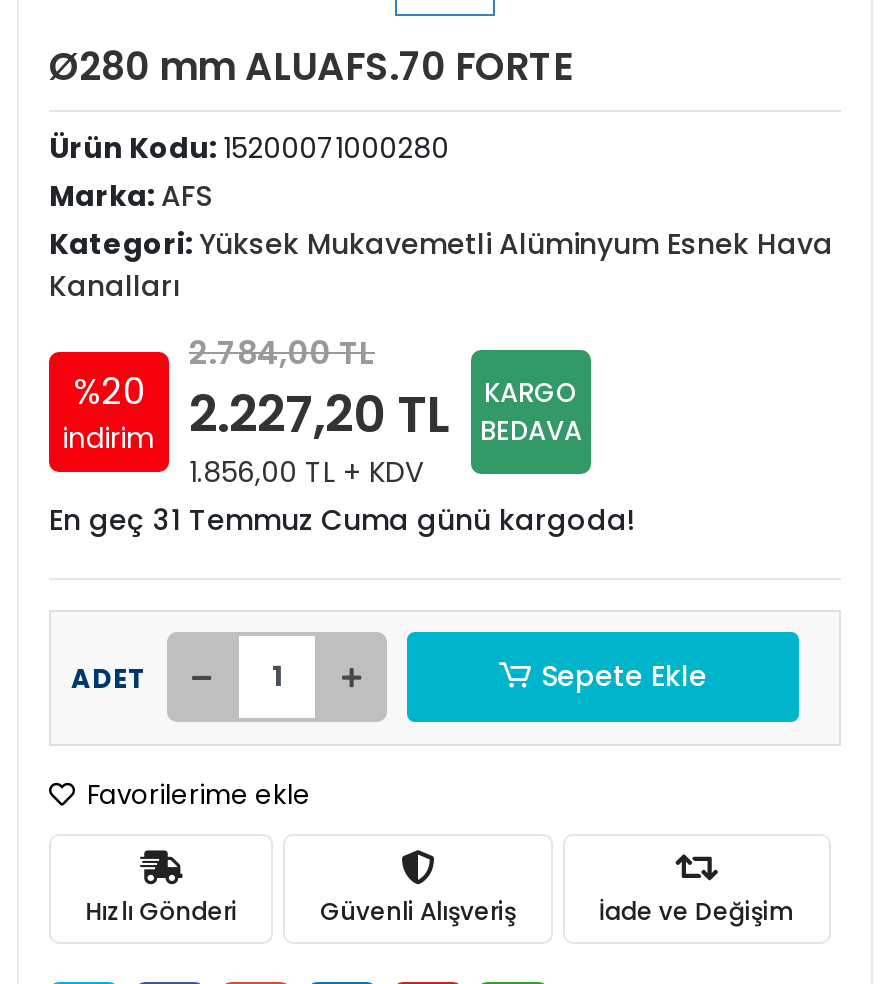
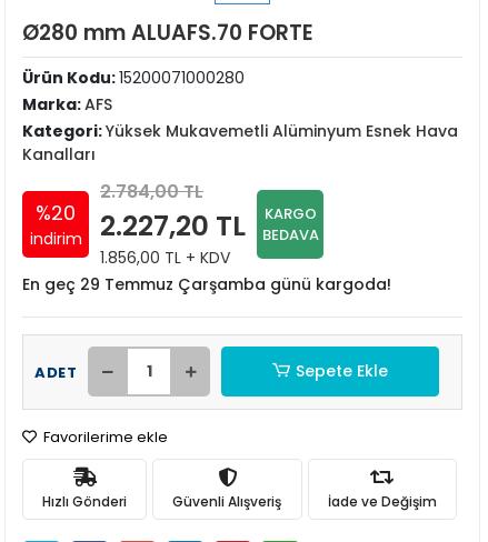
- En geç 31 Temmuz Cuma günü kargoda!
+ En geç 29 Temmuz Çarşamba günü kargoda!
